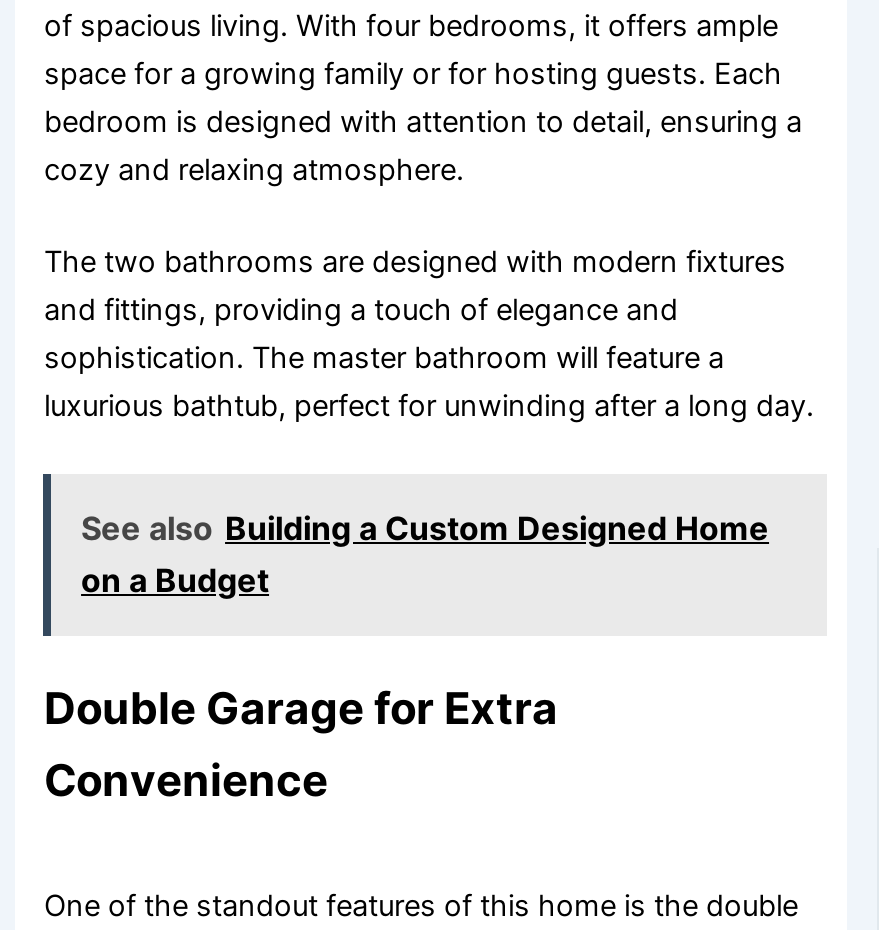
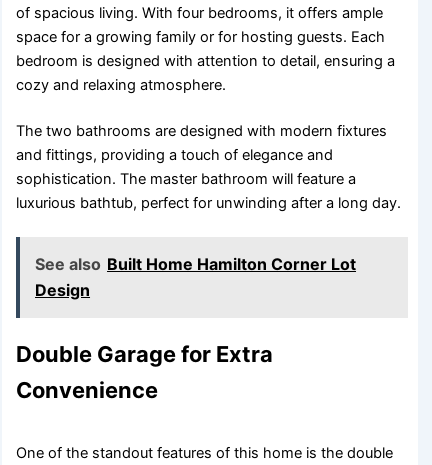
- See also Building a Custom Designed Home
- on a Budget
+ See also Built Home Hamilton Corner Lot
+ Design
